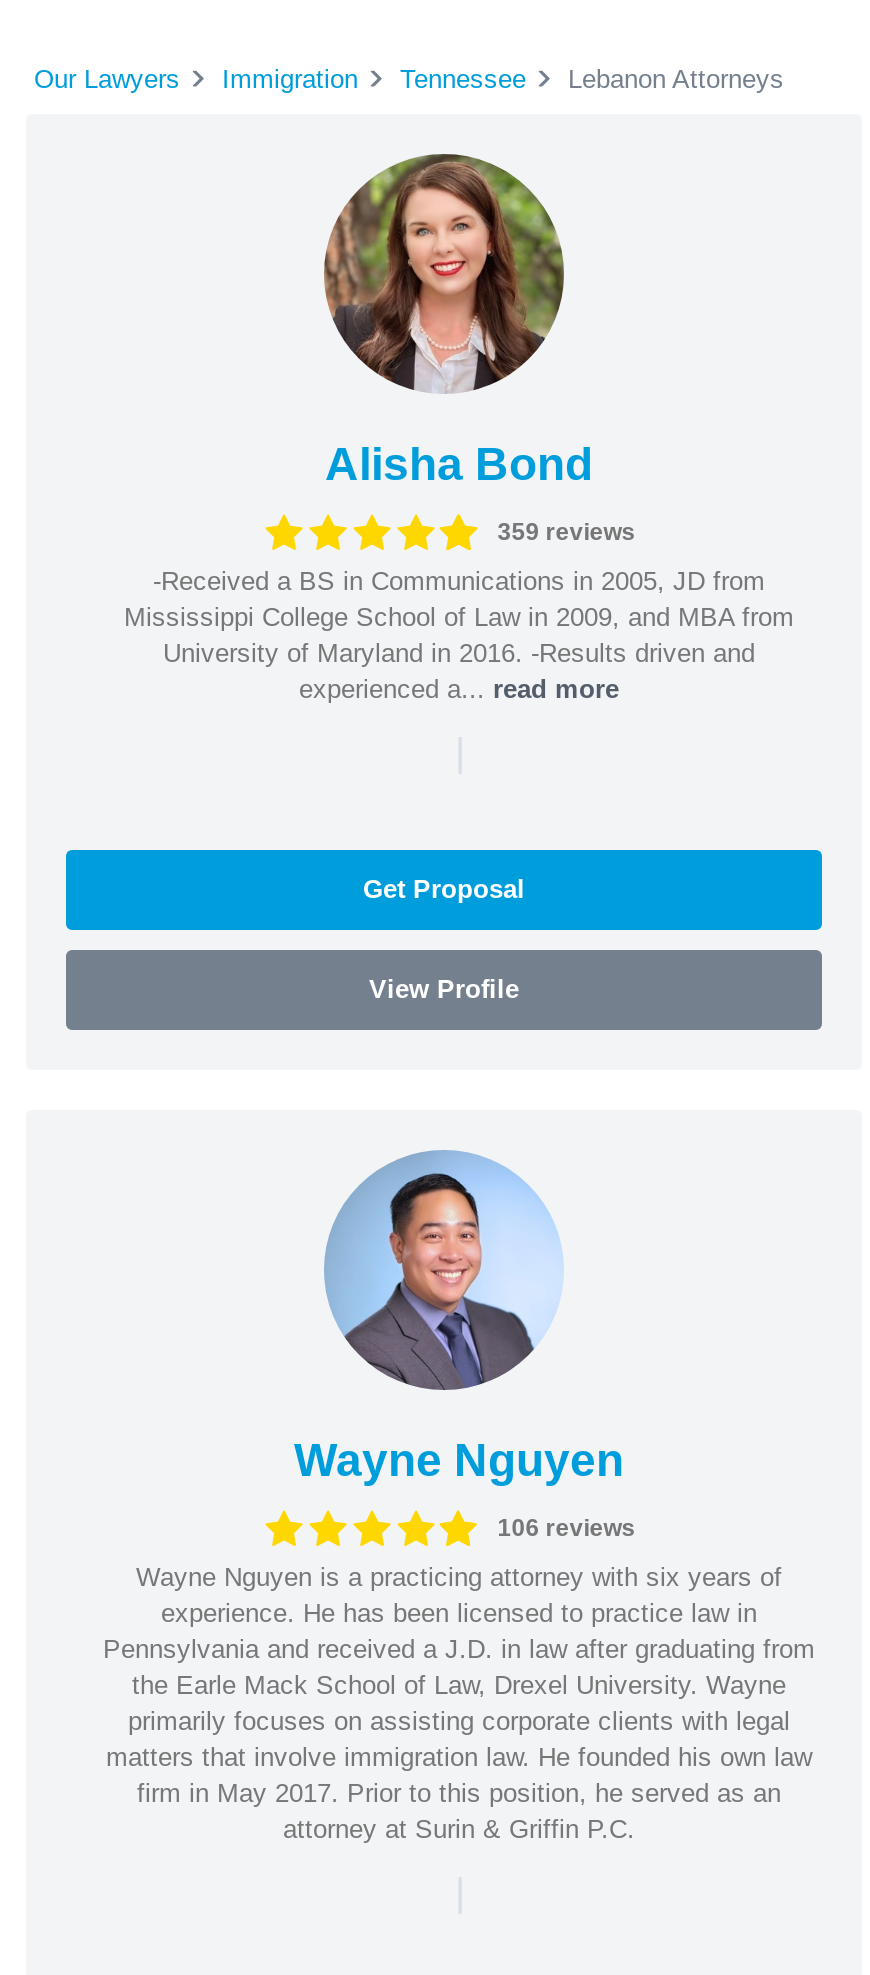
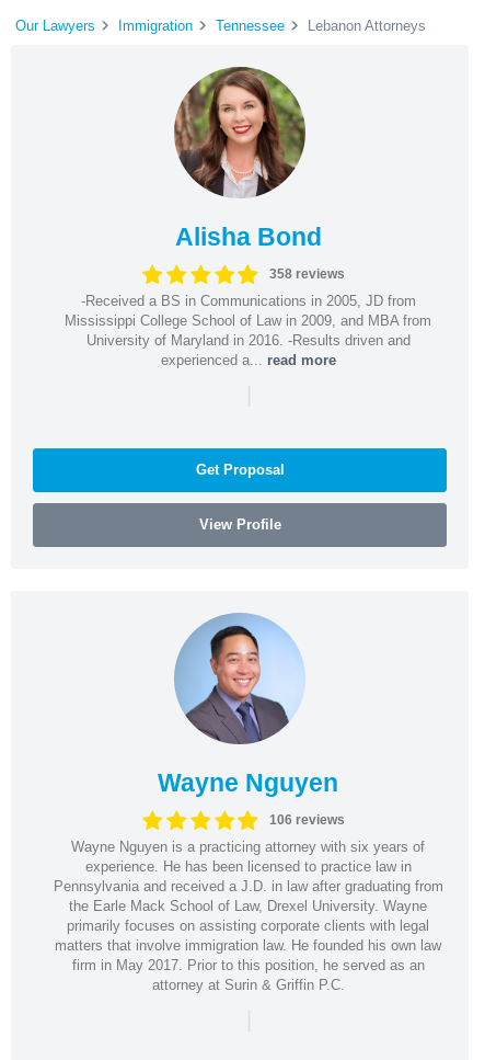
- 359 reviews
+ 358 reviews
